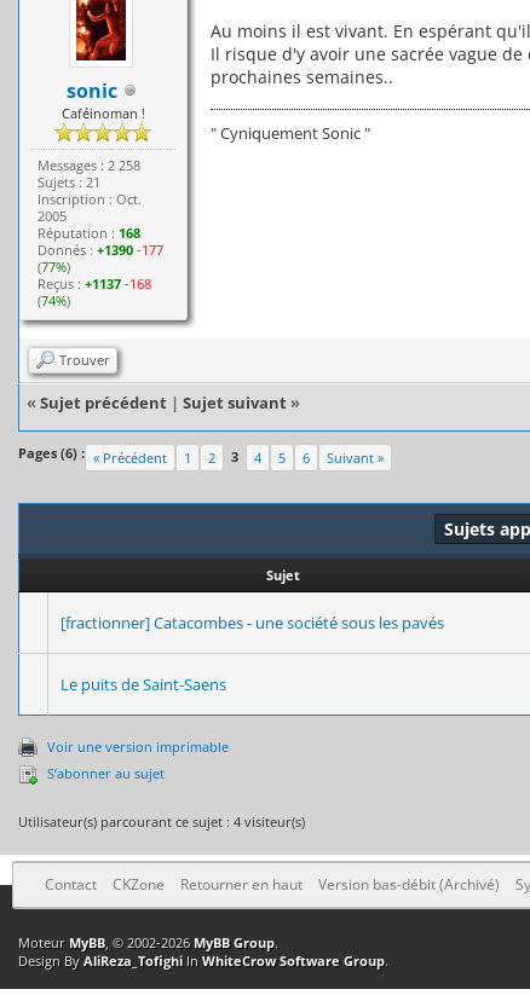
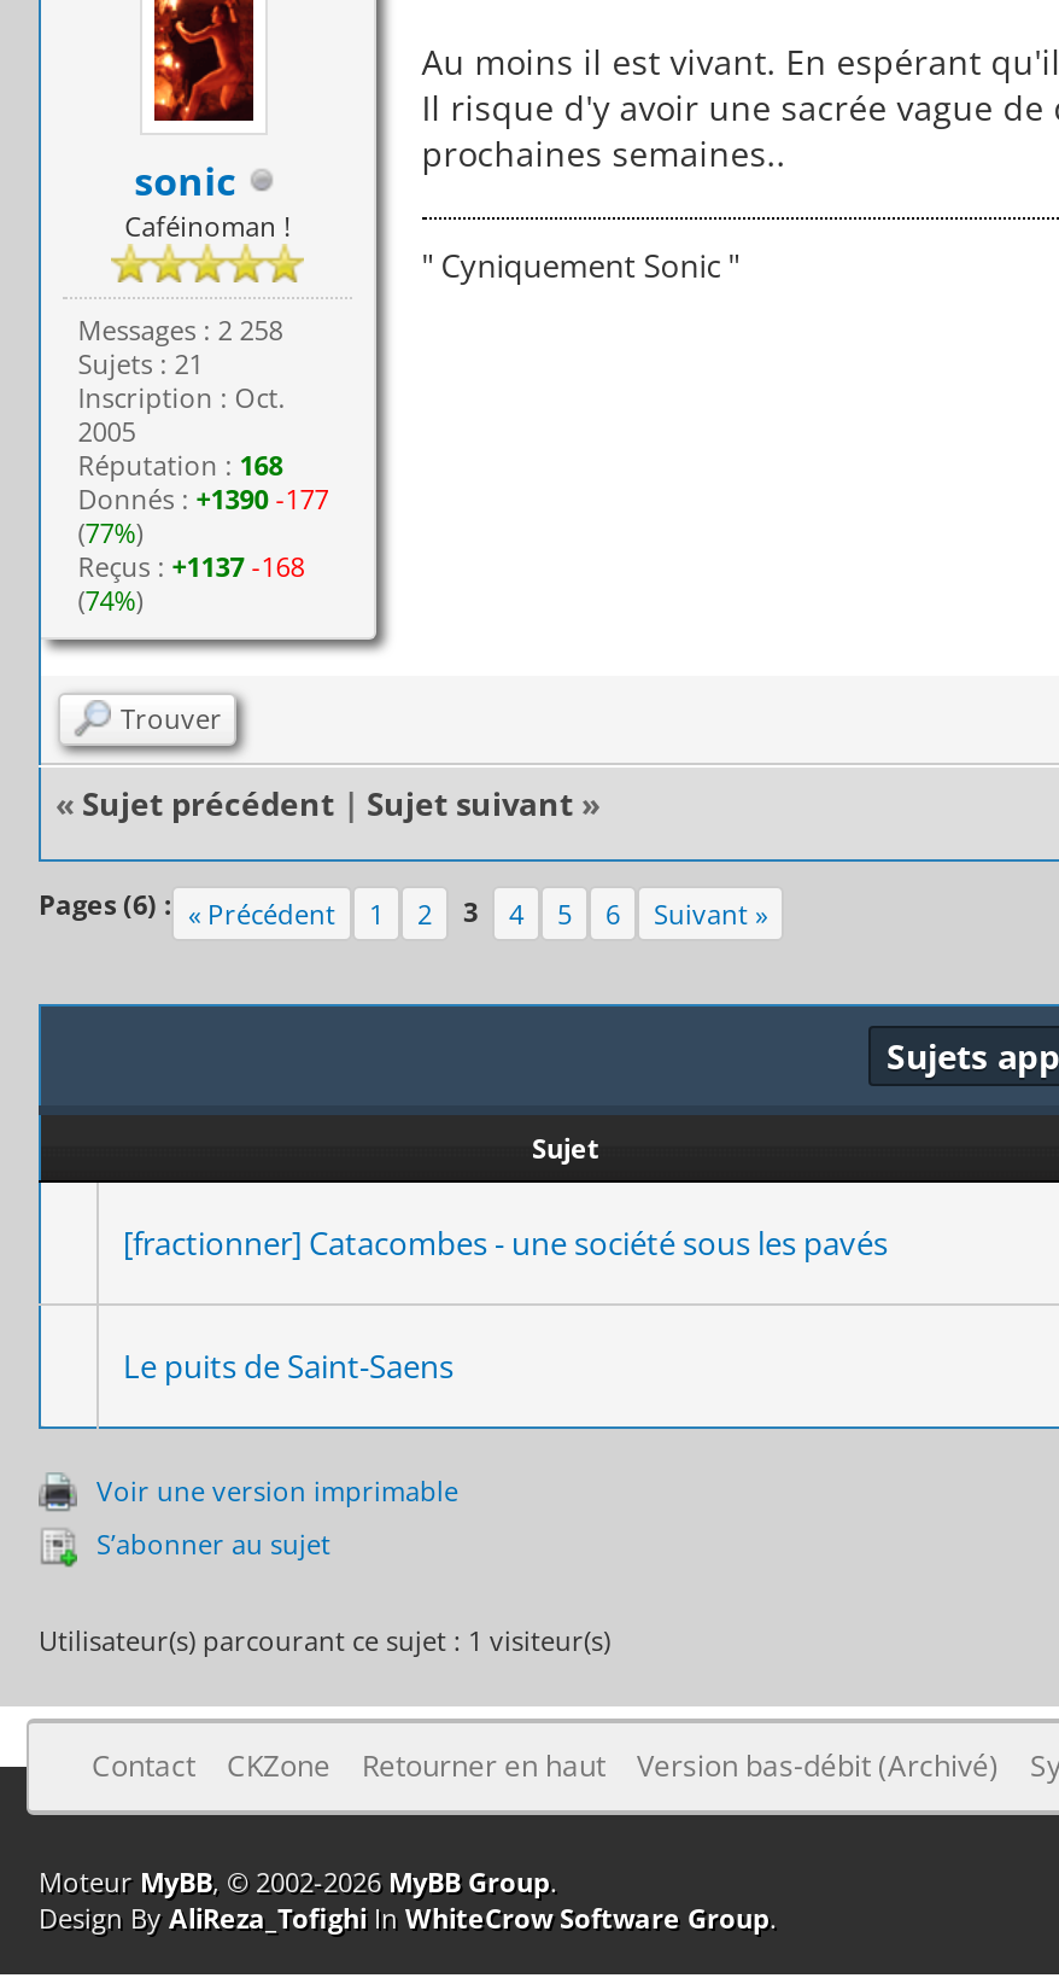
- Utilisateur(s) parcourant ce sujet : 4 visiteur(s)
+ Utilisateur(s) parcourant ce sujet : 1 visiteur(s)
